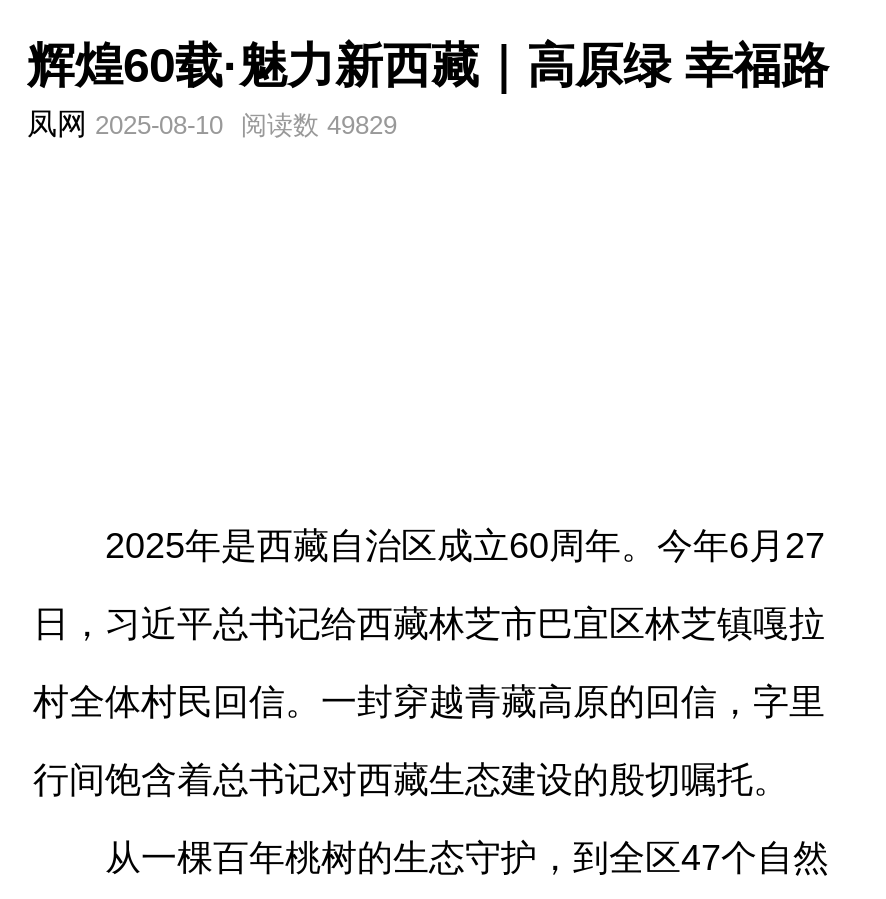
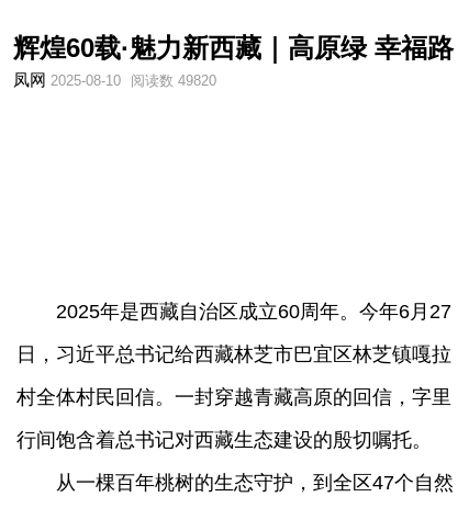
- 凤网 2025-08-10 阅读数 49829
+ 凤网 2025-08-10 阅读数 49820
